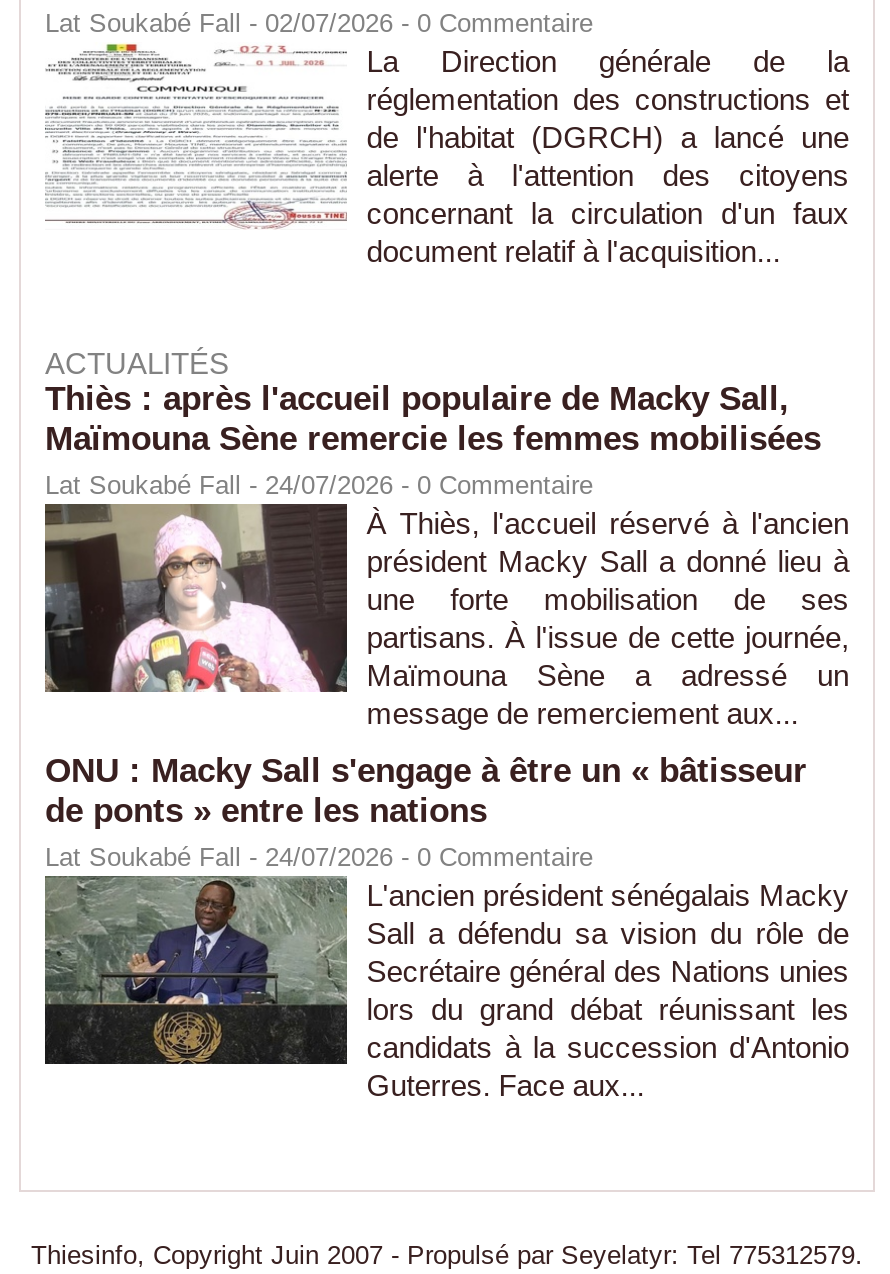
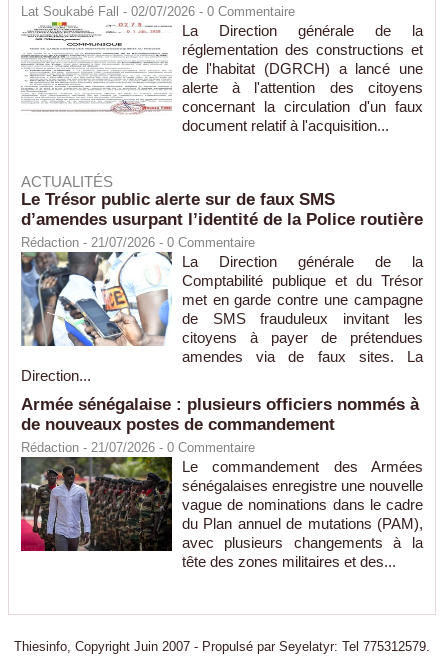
- [image]
- Thiès : après l'accueil populaire de Macky Sall,
- Maïmouna Sène remercie les femmes mobilisées
- Lat Soukabé Fall - 24/07/2026 - 0 Commentaire
- À Thiès, l'accueil réservé à l'ancien
- président Macky Sall a donné lieu à
- une forte mobilisation de ses
- partisans. À l'issue de cette journée,
- Maïmouna Sène a adressé un
- message de remerciement aux...
+ [image]
+ Le Trésor public alerte sur de faux SMS
+ d’amendes usurpant l’identité de la Police routière
+ Rédaction - 21/07/2026 - 0 Commentaire
+ La Direction générale de la
+ Comptabilité publique et du Trésor
+ met en garde contre une campagne
+ de SMS frauduleux invitant les
+ citoyens à payer de prétendues
+ amendes via de faux sites. La
+ Direction...

- [image]
- ONU : Macky Sall s'engage à être un « bâtisseur
- de ponts » entre les nations
- Lat Soukabé Fall - 24/07/2026 - 0 Commentaire
- L'ancien président sénégalais Macky
- Sall a défendu sa vision du rôle de
- Secrétaire général des Nations unies
- lors du grand débat réunissant les
- candidats à la succession d'Antonio
- Guterres. Face aux...
+ [image]
+ Armée sénégalaise : plusieurs officiers nommés à
+ de nouveaux postes de commandement
+ Rédaction - 21/07/2026 - 0 Commentaire
+ Le commandement des Armées
+ sénégalaises enregistre une nouvelle
+ vague de nominations dans le cadre
+ du Plan annuel de mutations (PAM),
+ avec plusieurs changements à la
+ tête des zones militaires et des...
